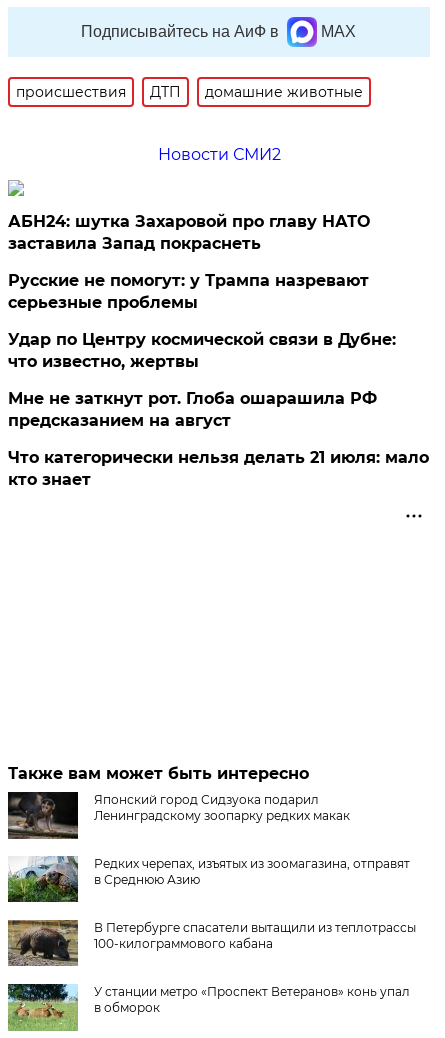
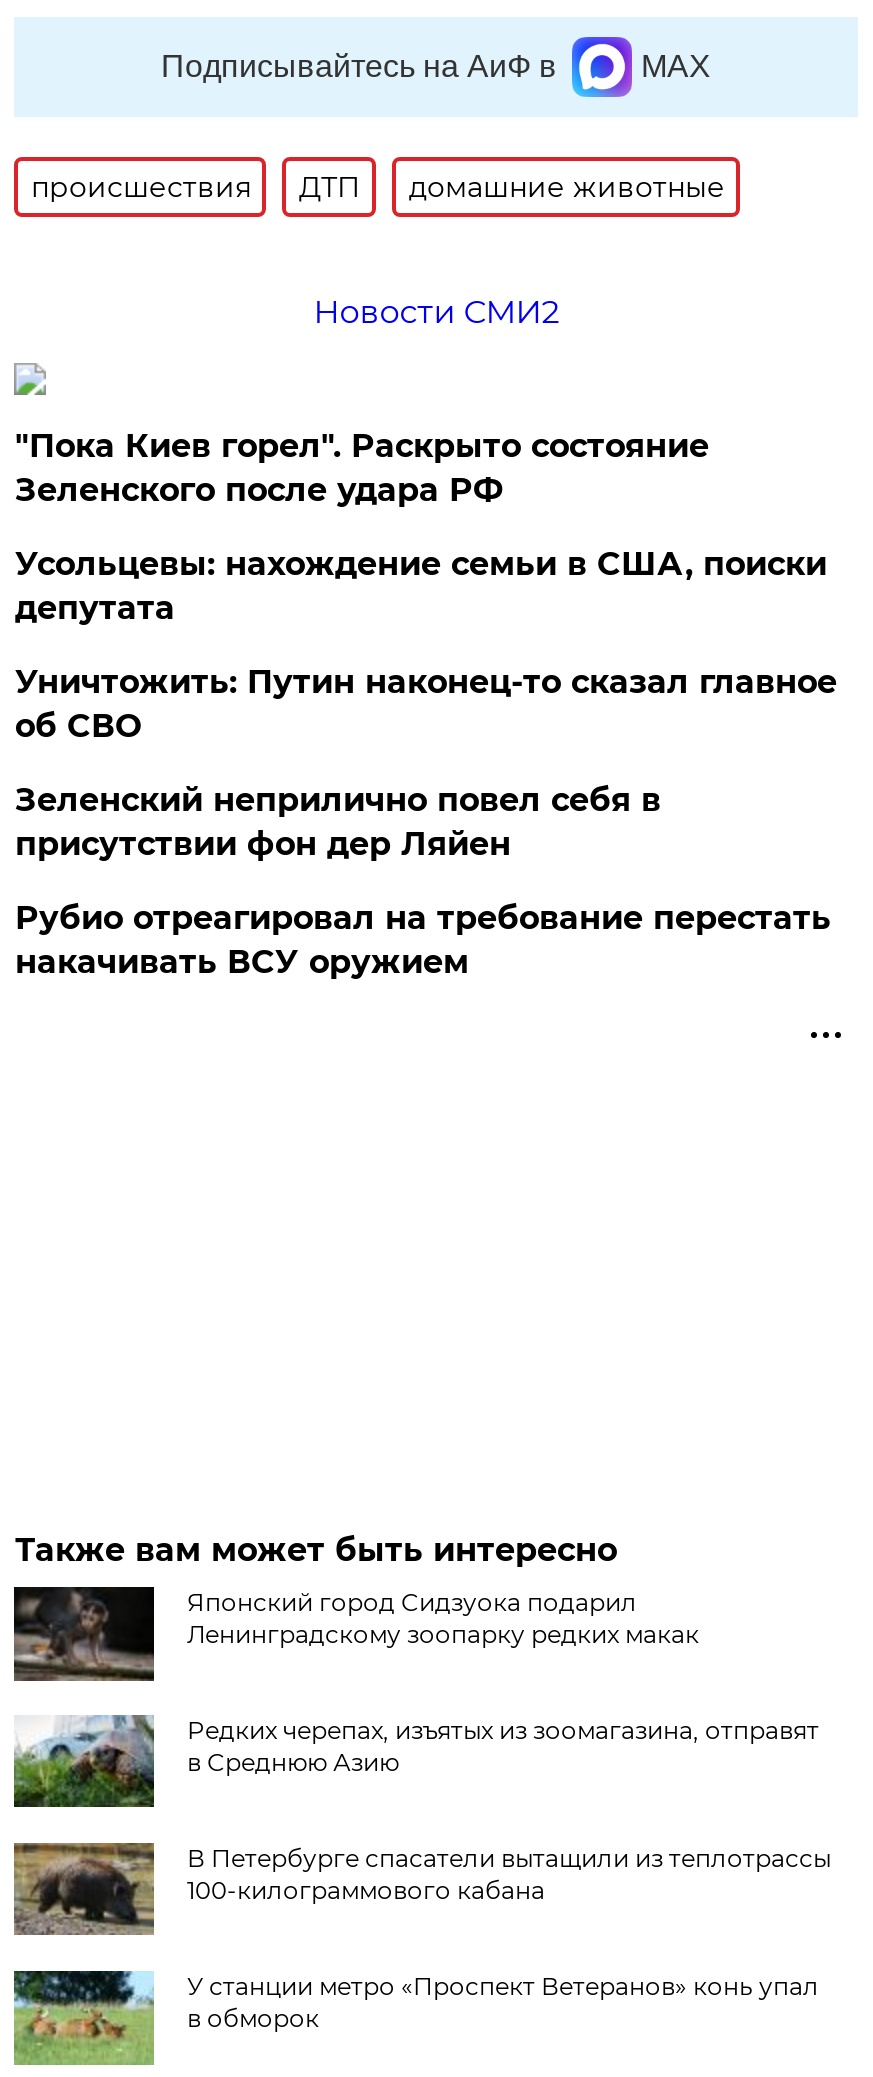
- АБН24: шутка Захаровой про главу НАТО
- заставила Запад покраснеть
+ "Пока Киев горел". Раскрыто состояние
+ Зеленского после удара РФ

- Русские не помогут: у Трампа назревают
- серьезные проблемы
+ Усольцевы: нахождение семьи в США, поиски
+ депутата

- Удар по Центру космической связи в Дубне:
- что известно, жертвы
+ Уничтожить: Путин наконец-то сказал главное
+ об СВО

- Мне не заткнут рот. Глоба ошарашила РФ
- предсказанием на август
+ Зеленский неприлично повел cебя в
+ присутствии фон дер Ляйен

- Что категорически нельзя делать 21 июля: мало
- кто знает
+ Рубио отреагировал на требование перестать
+ накачивать ВСУ оружием
